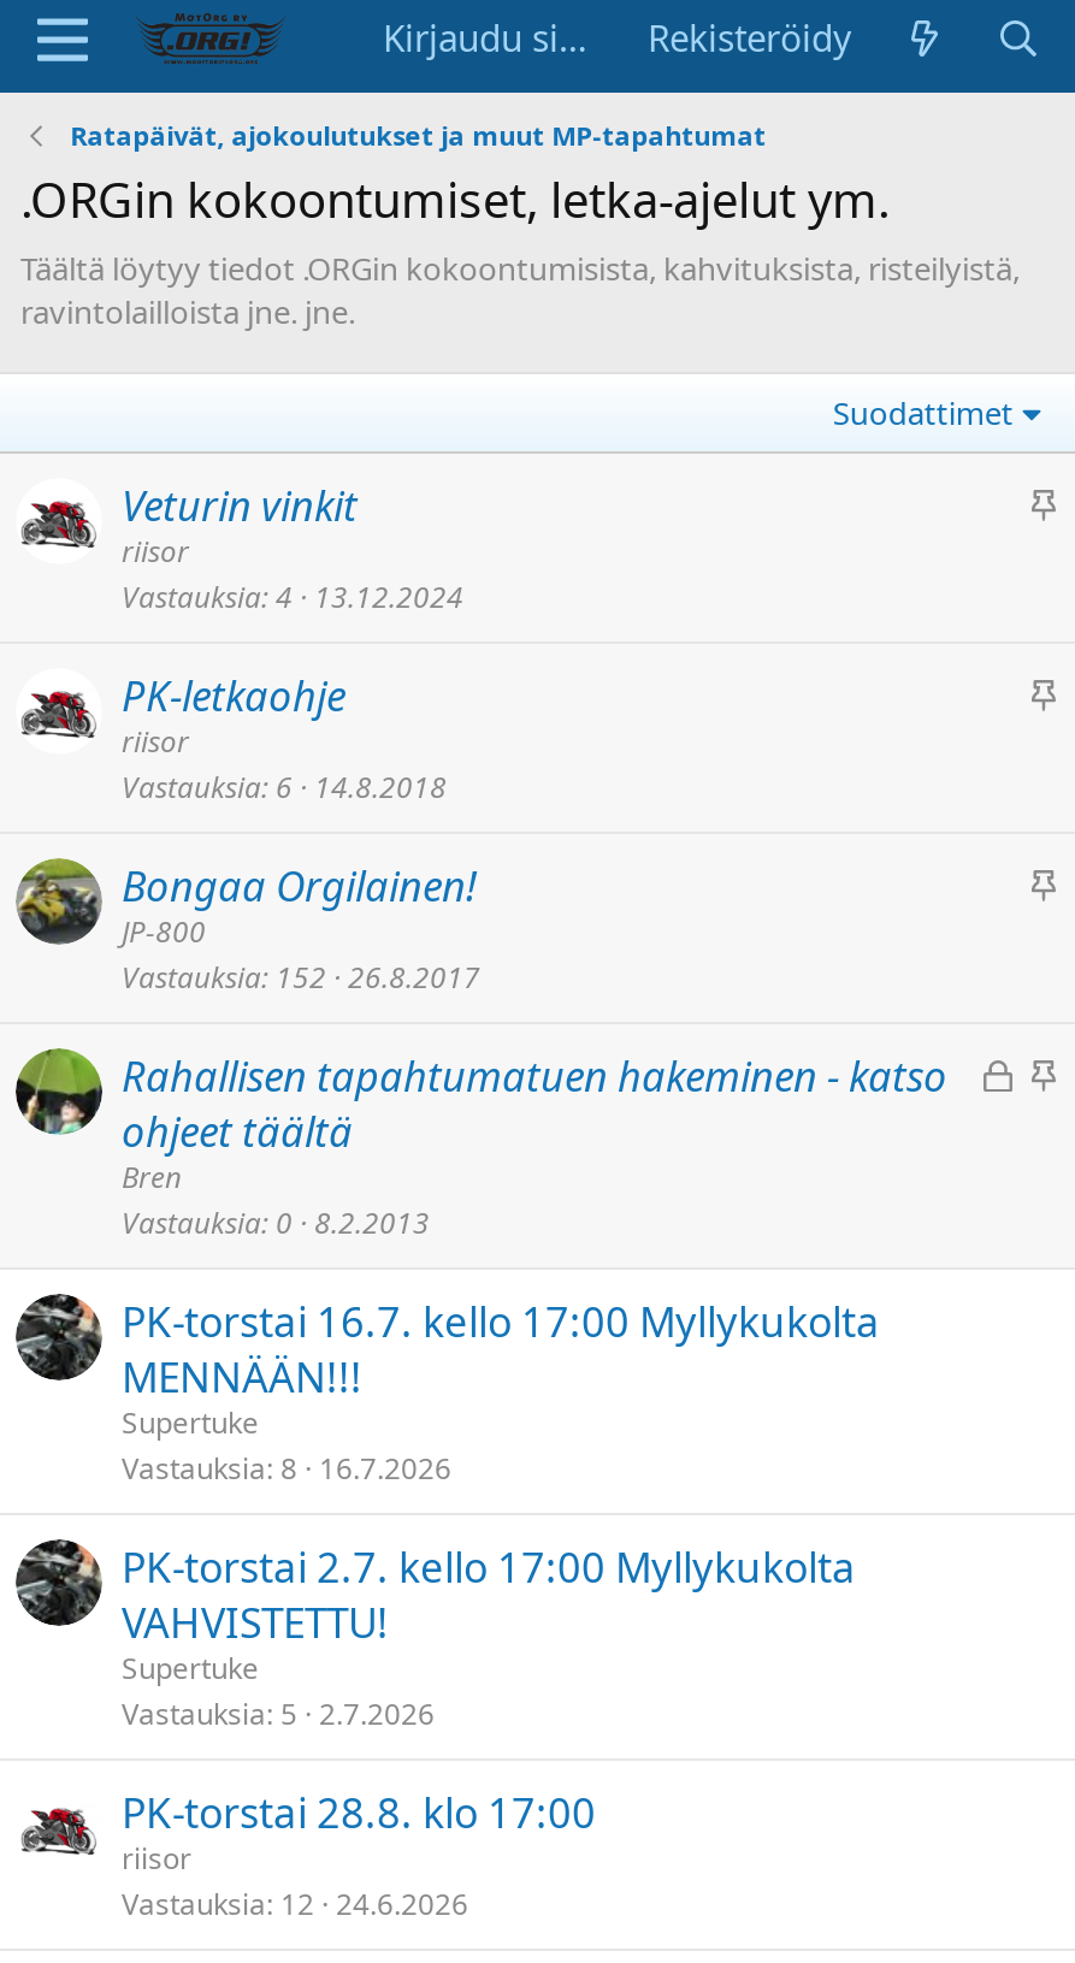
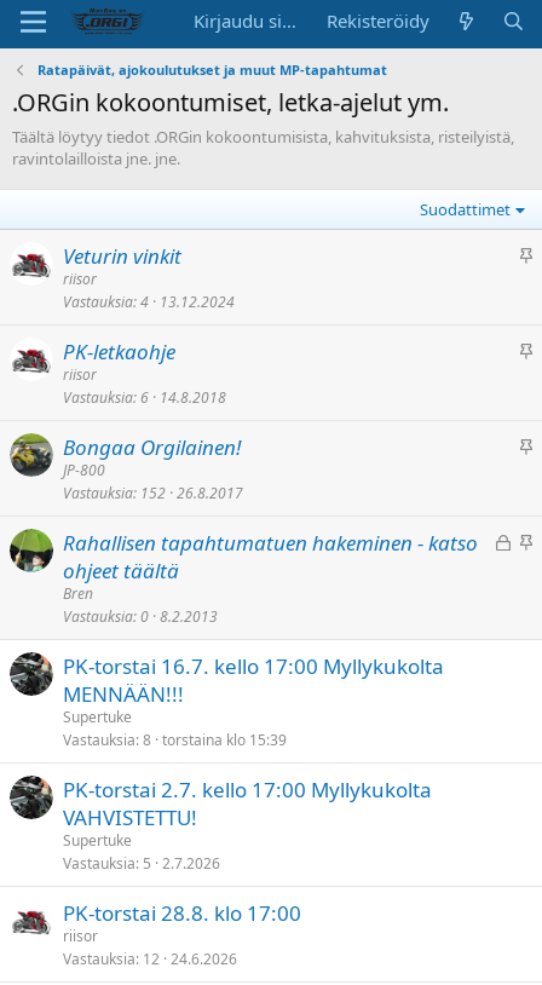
- Vastauksia 8 16.7.2026
+ Vastauksia 8 torstaina klo 15:39
